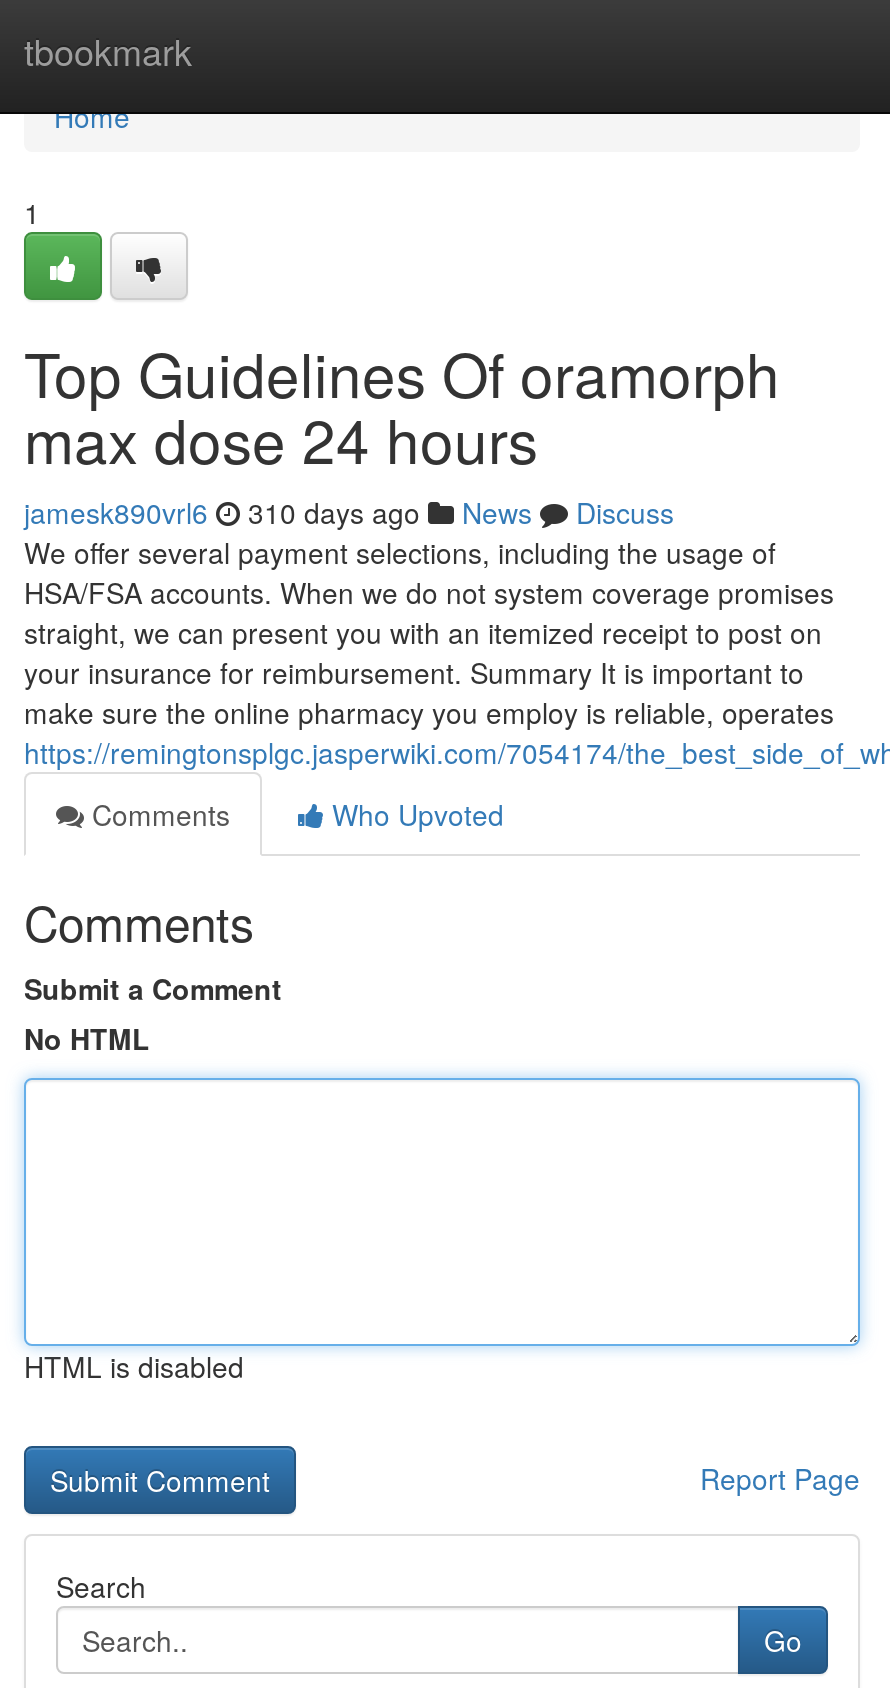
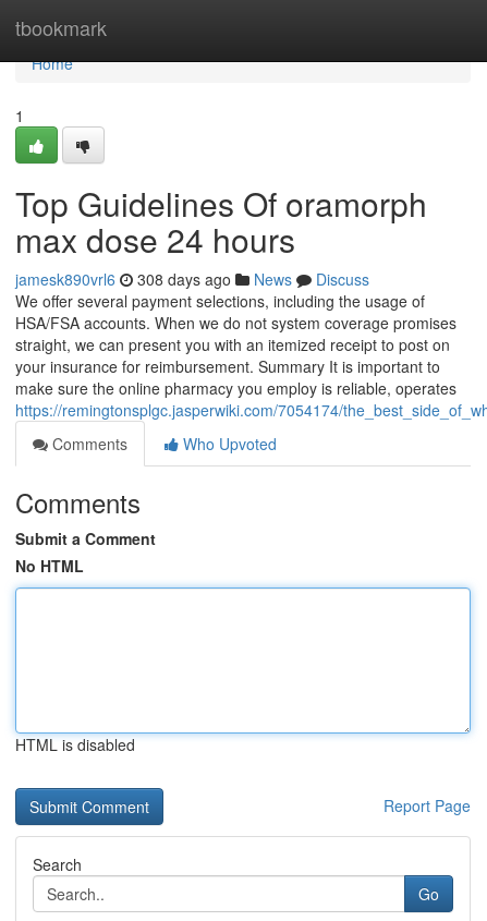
- jamesk890vrl6 310 days ago News Discuss
+ jamesk890vrl6 308 days ago News Discuss
